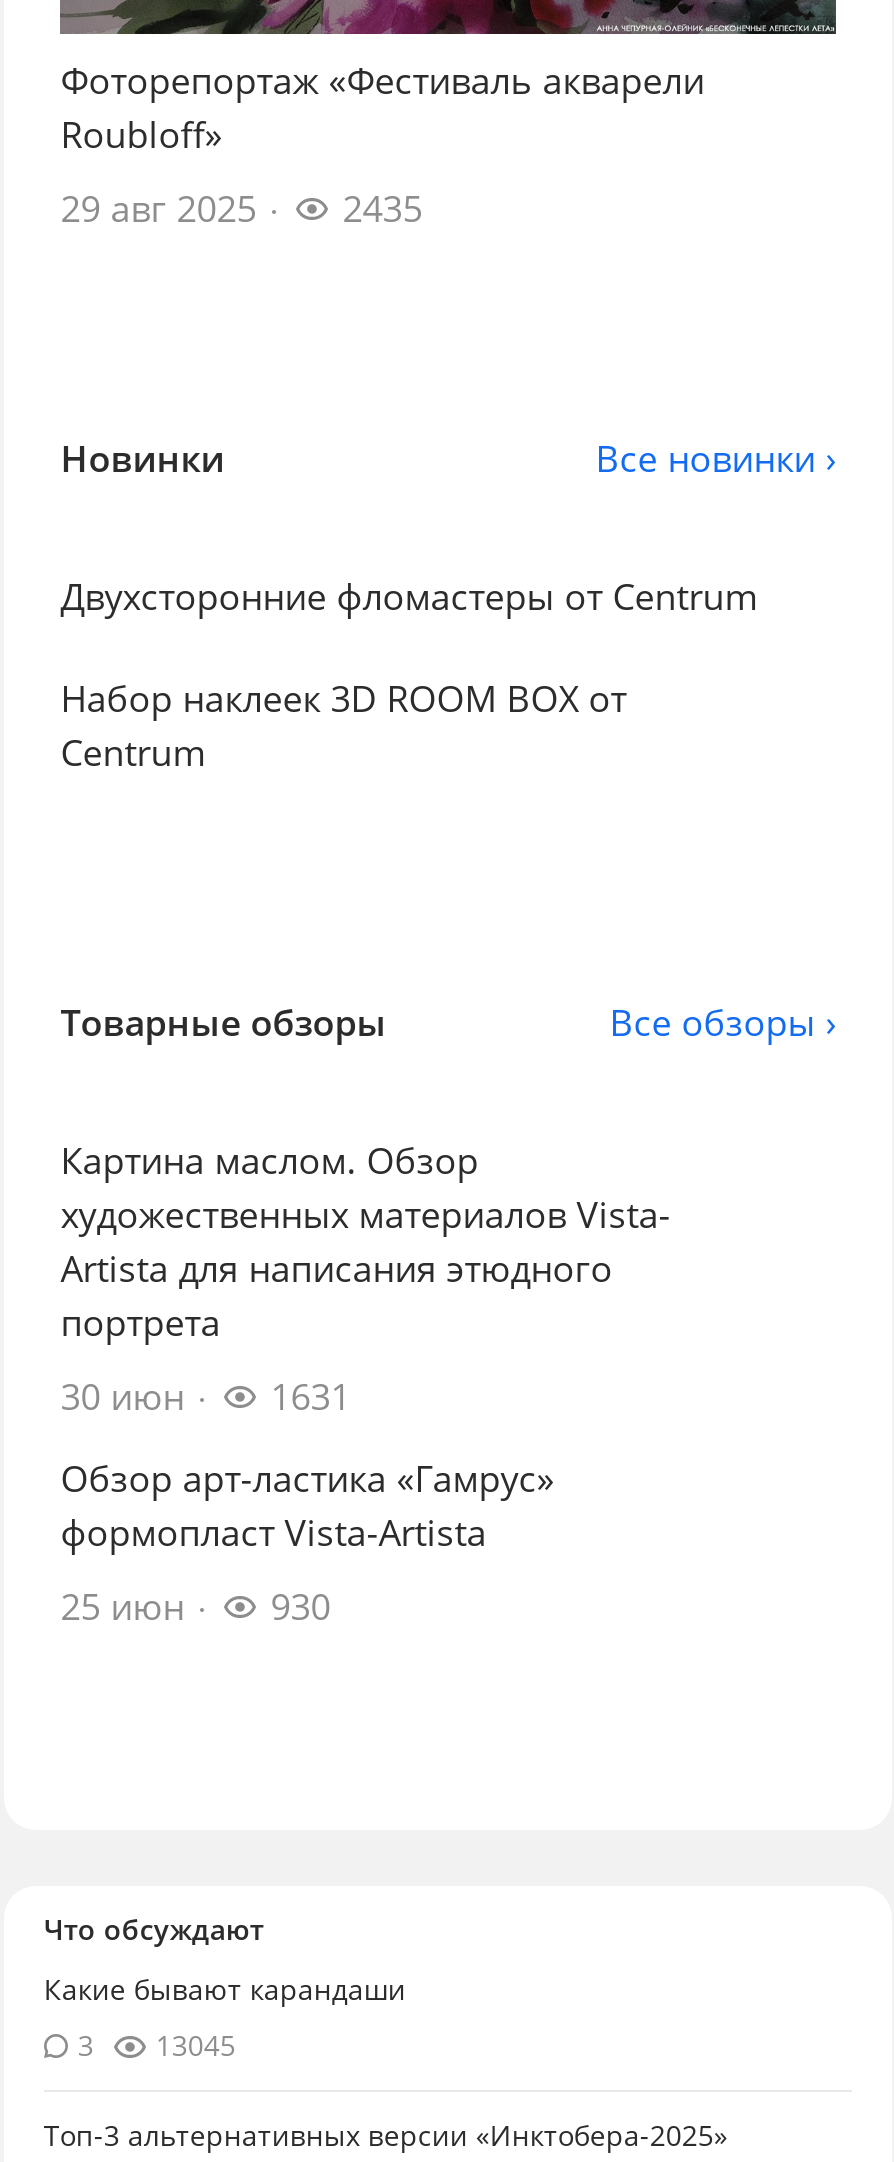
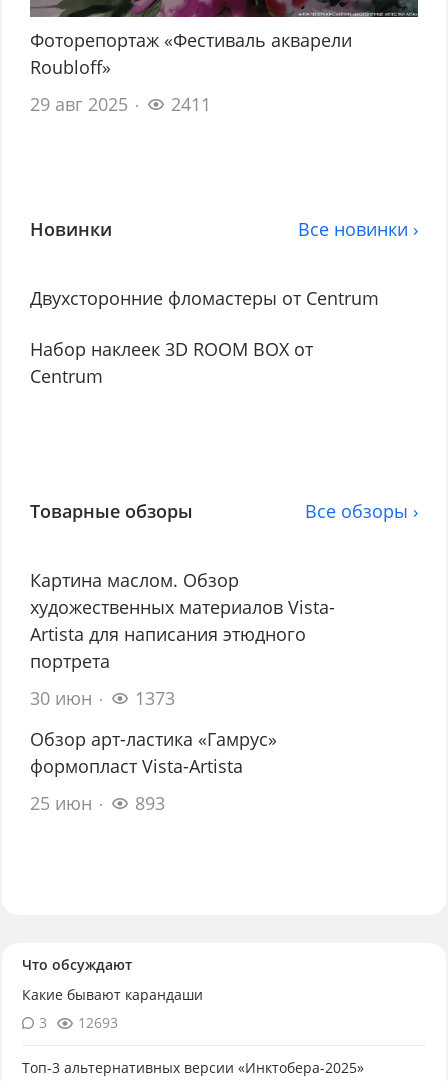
- 29 авг 2025 2435
+ 29 авг 2025 2411

- 30 июн 1631
+ 30 июн 1373

- 25 июн 930
+ 25 июн 893

- 3 13045
+ 3 12693
